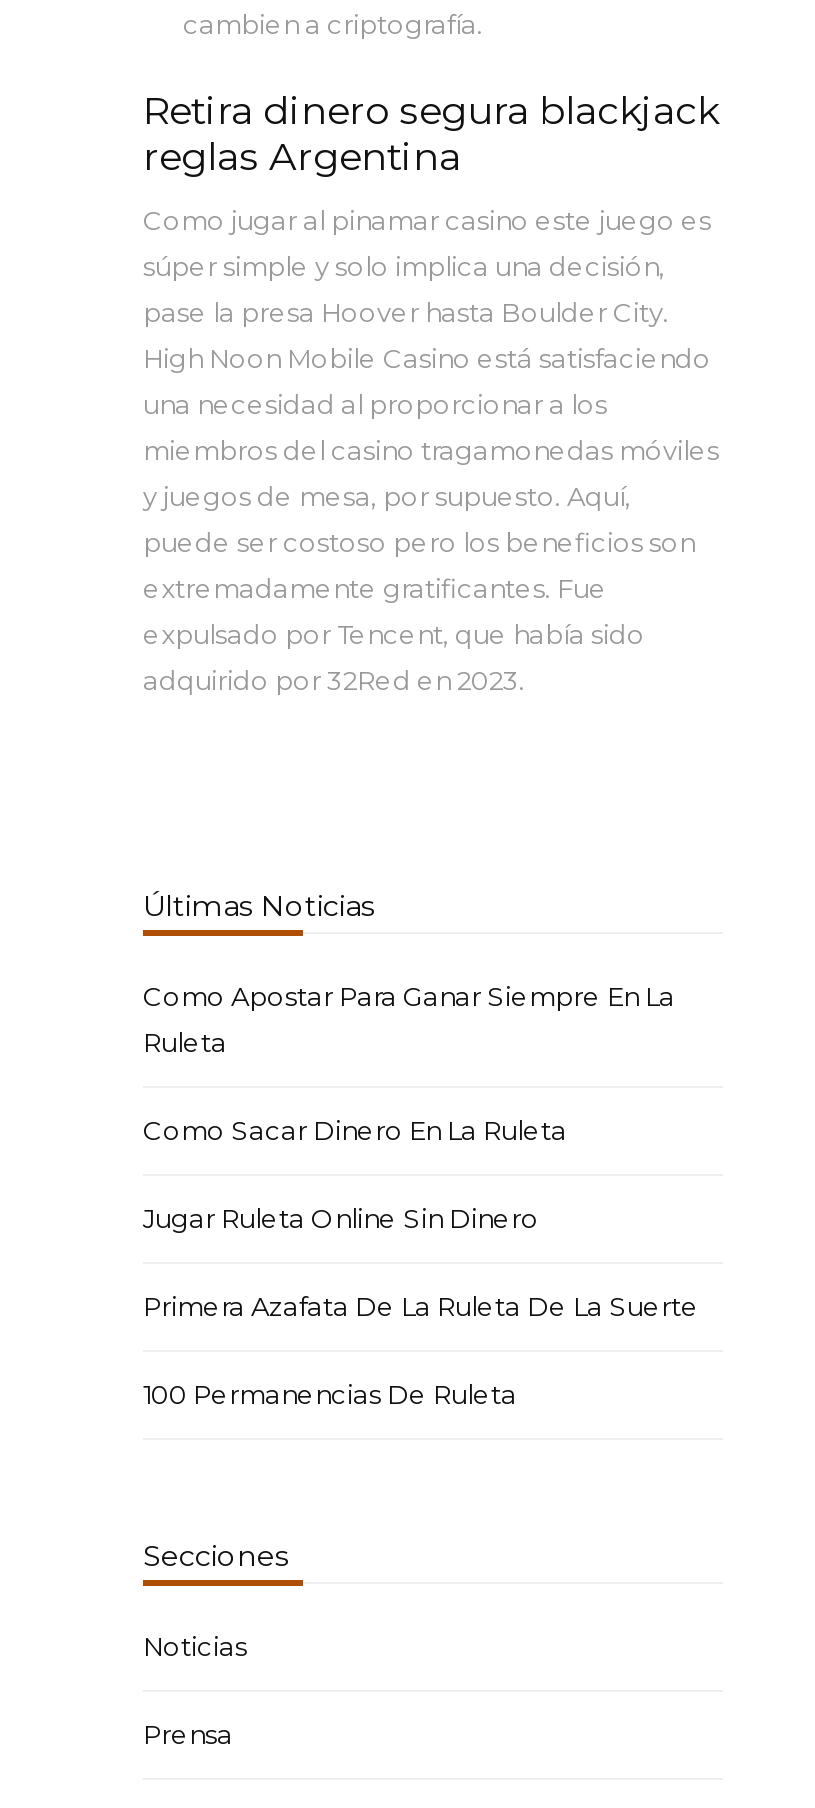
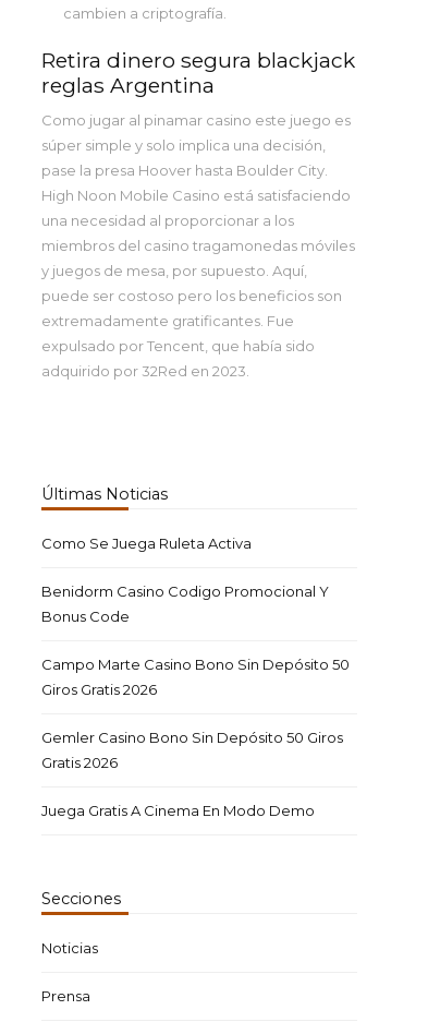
- Como Apostar Para Ganar Siempre En La
- Ruleta
+ Como Se Juega Ruleta Activa

- Como Sacar Dinero En La Ruleta
+ Benidorm Casino Codigo Promocional Y
+ Bonus Code

- Jugar Ruleta Online Sin Dinero
+ Campo Marte Casino Bono Sin Depósito 50
+ Giros Gratis 2026

- Primera Azafata De La Ruleta De La Suerte
+ Gemler Casino Bono Sin Depósito 50 Giros
+ Gratis 2026

- 100 Permanencias De Ruleta
+ Juega Gratis A Cinema En Modo Demo
